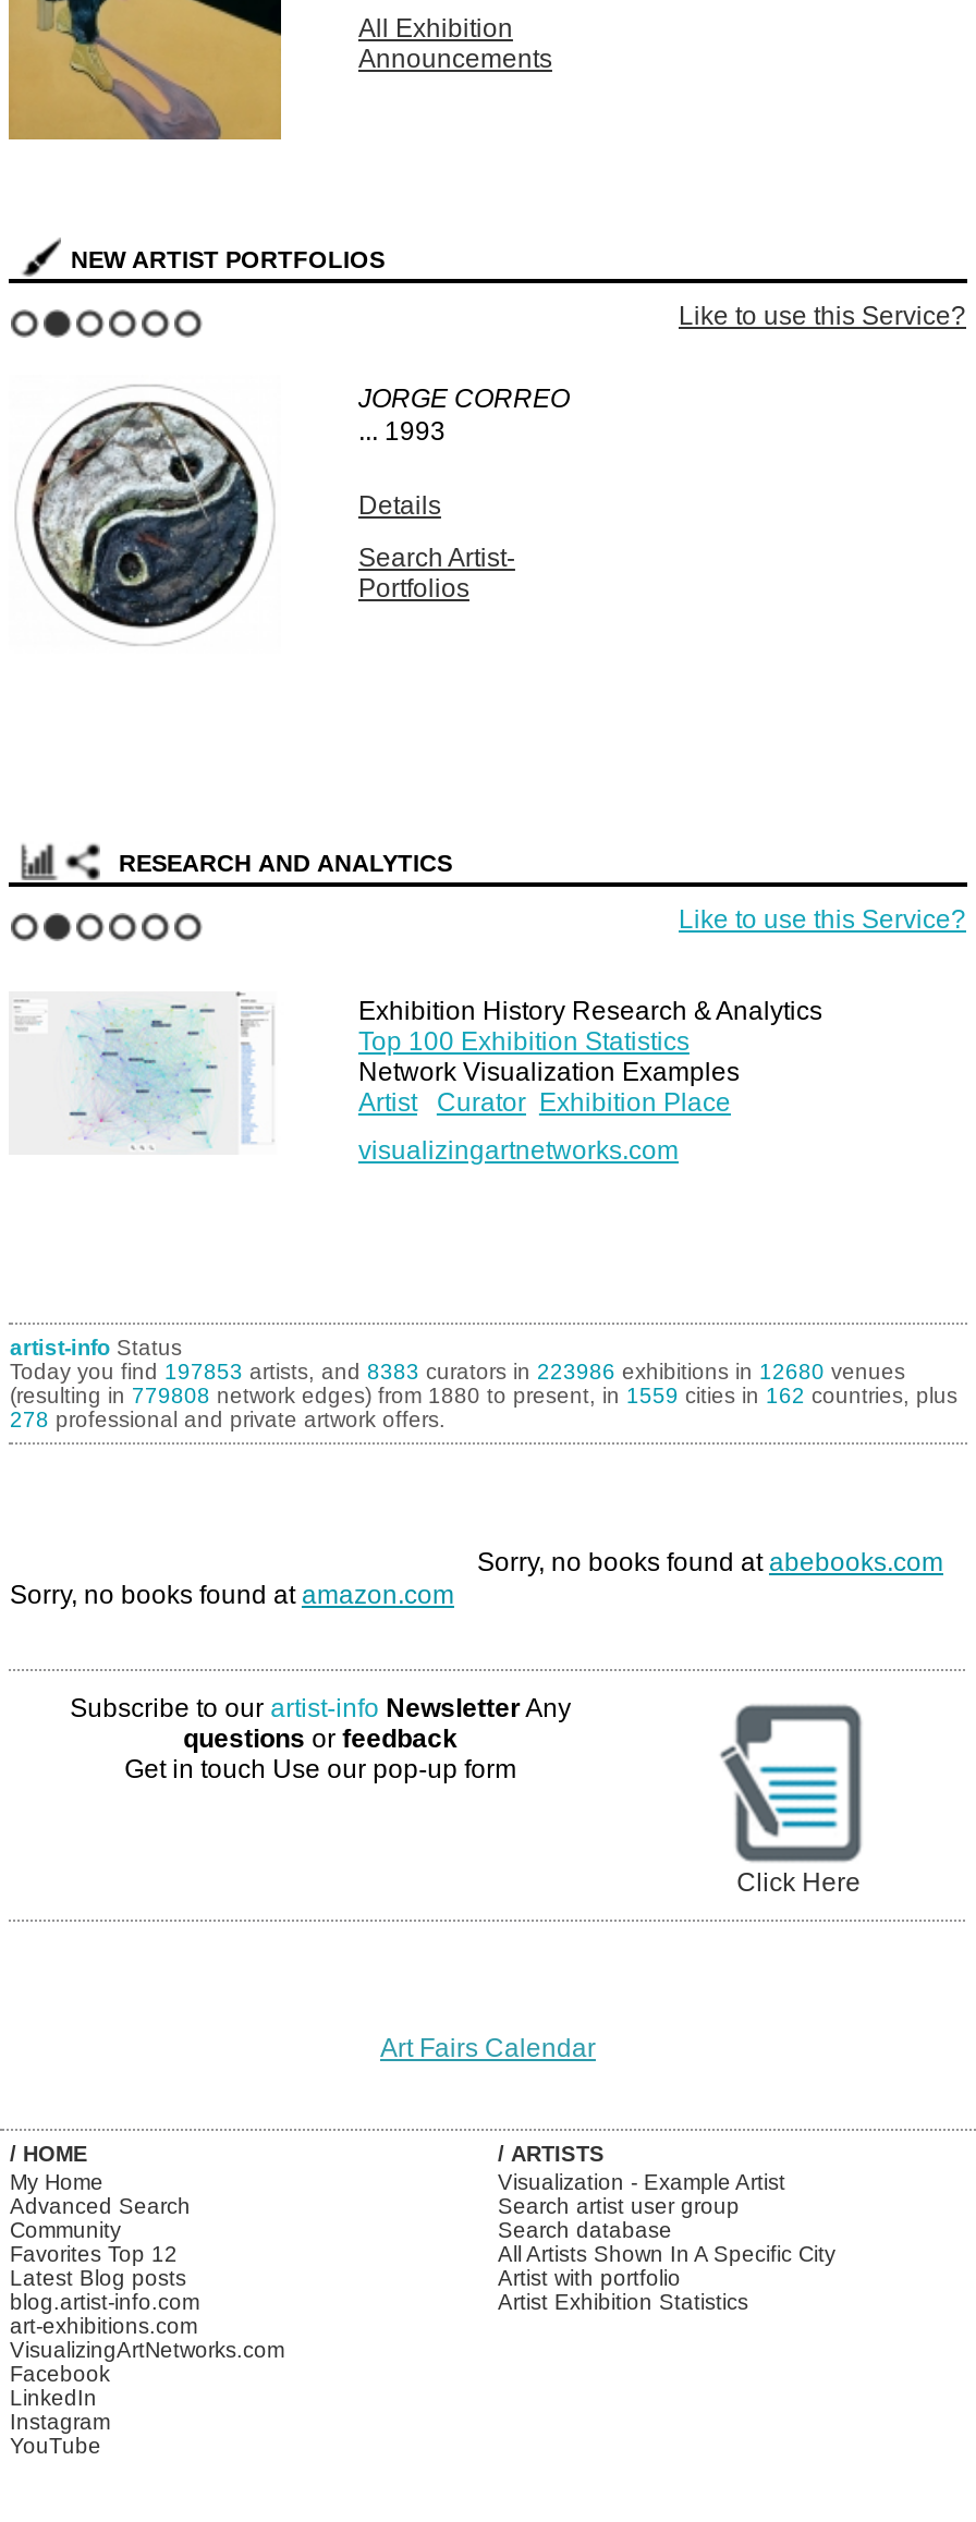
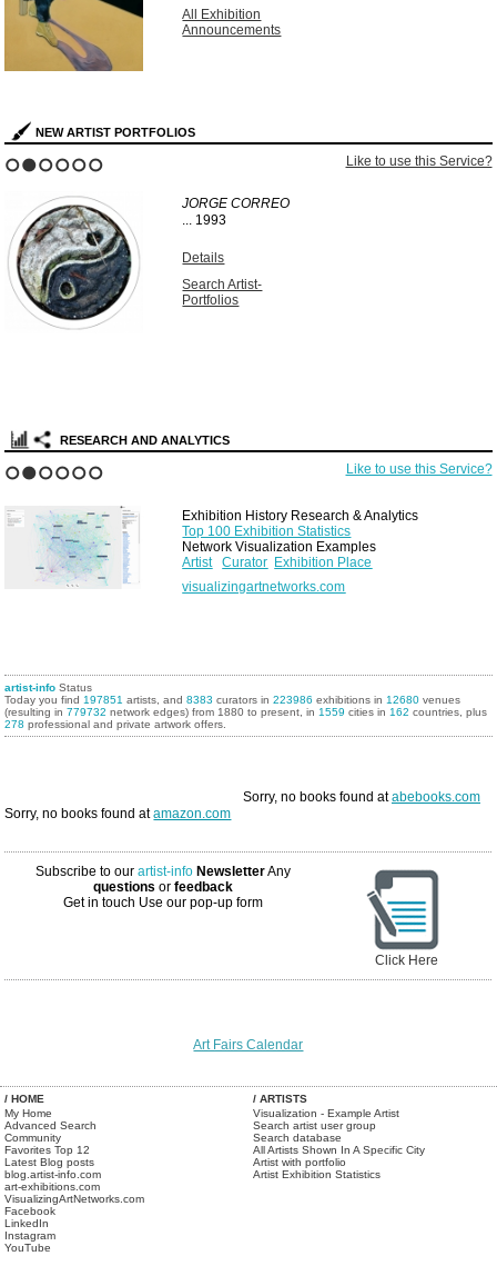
- Today you find 197853 artists, and 8383 curators in 223986 exhibitions in 12680 venues
+ Today you find 197851 artists, and 8383 curators in 223986 exhibitions in 12680 venues

- (resulting in 779808 network edges) from 1880 to present, in 1559 cities in 162 countries, plus
+ (resulting in 779732 network edges) from 1880 to present, in 1559 cities in 162 countries, plus
